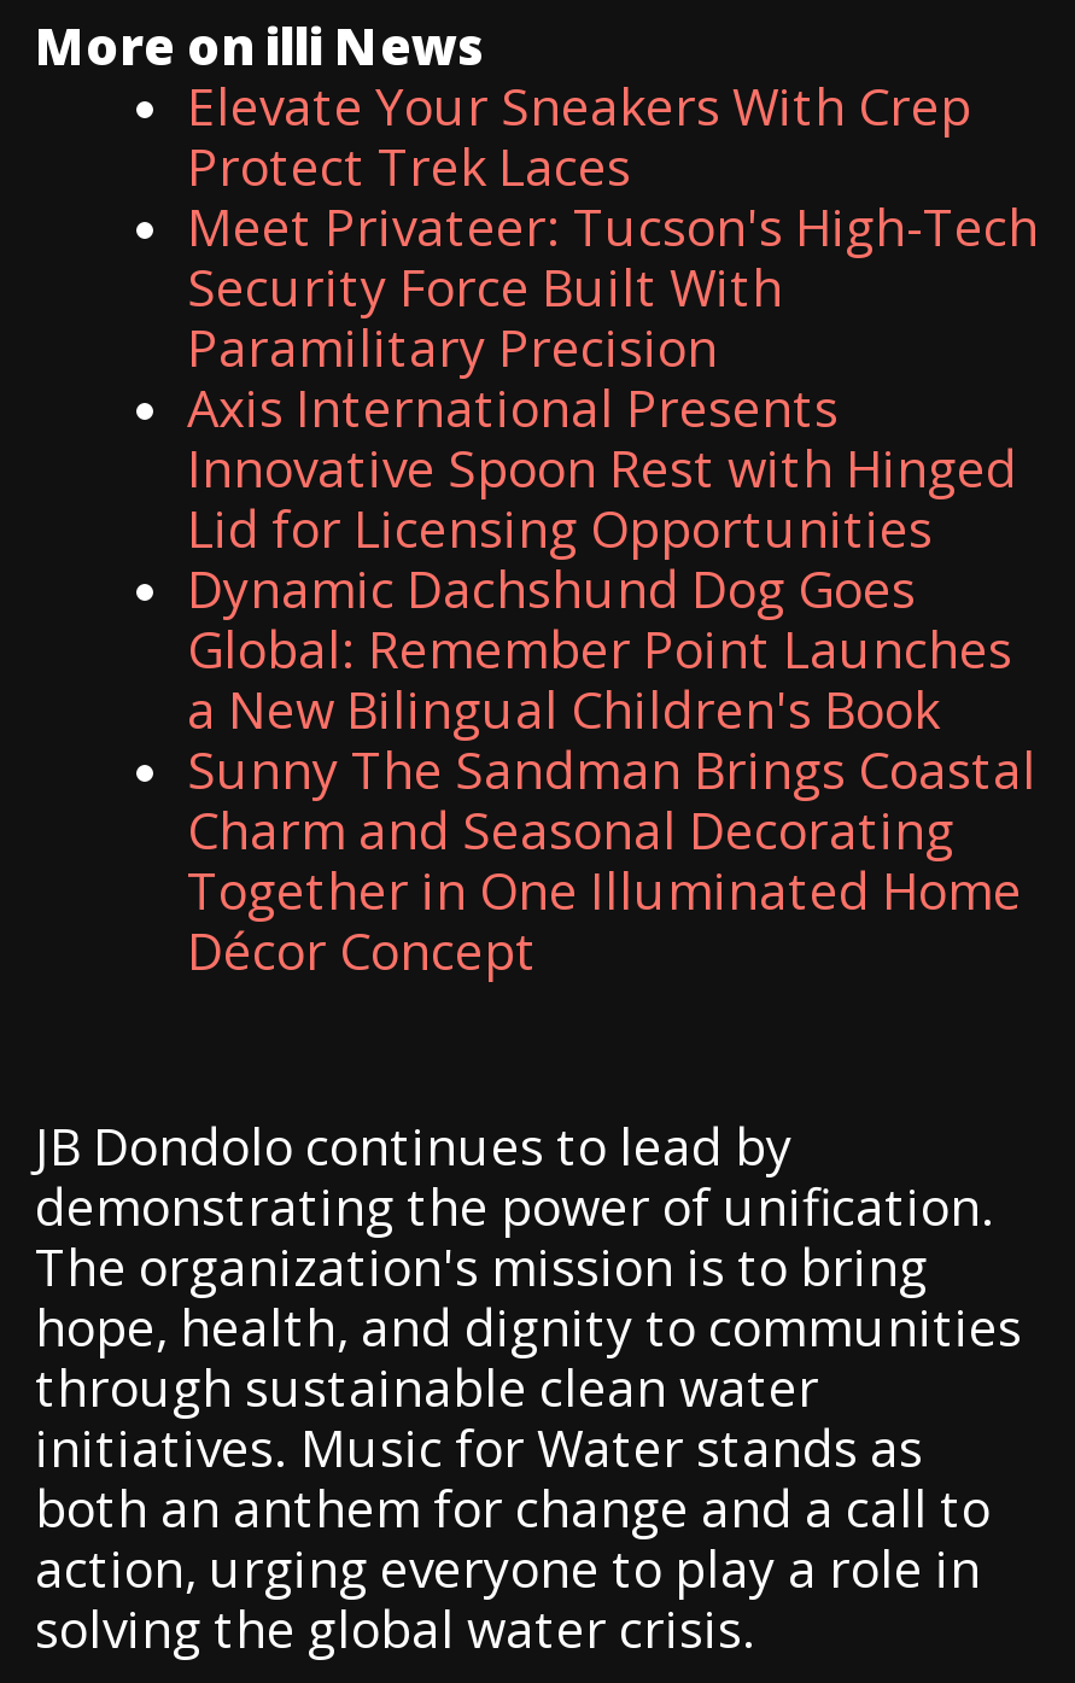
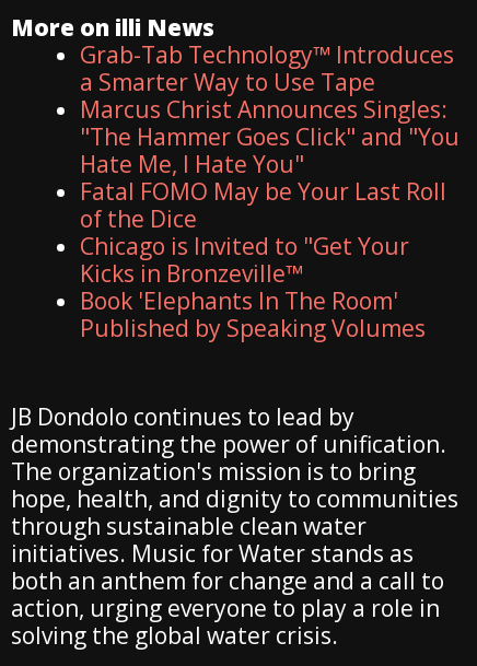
- Elevate Your Sneakers With Crep
- Protect Trek Laces
- Meet Privateer: Tucson's High-Tech
- Security Force Built With
- Paramilitary Precision
- Axis International Presents
- Innovative Spoon Rest with Hinged
- Lid for Licensing Opportunities
- Dynamic Dachshund Dog Goes
- Global: Remember Point Launches
- a New Bilingual Children's Book
- Sunny The Sandman Brings Coastal
- Charm and Seasonal Decorating
- Together in One Illuminated Home
- Décor Concept
+ Grab-Tab Technology™ Introduces
+ a Smarter Way to Use Tape
+ Marcus Christ Announces Singles:
+ "The Hammer Goes Click" and "You
+ Hate Me, I Hate You"
+ Fatal FOMO May be Your Last Roll
+ of the Dice
+ Chicago is Invited to "Get Your
+ Kicks in Bronzeville™
+ Book 'Elephants In The Room'
+ Published by Speaking Volumes
